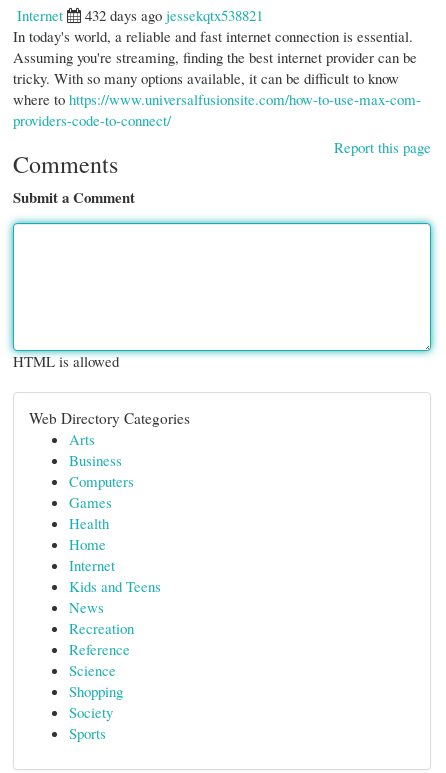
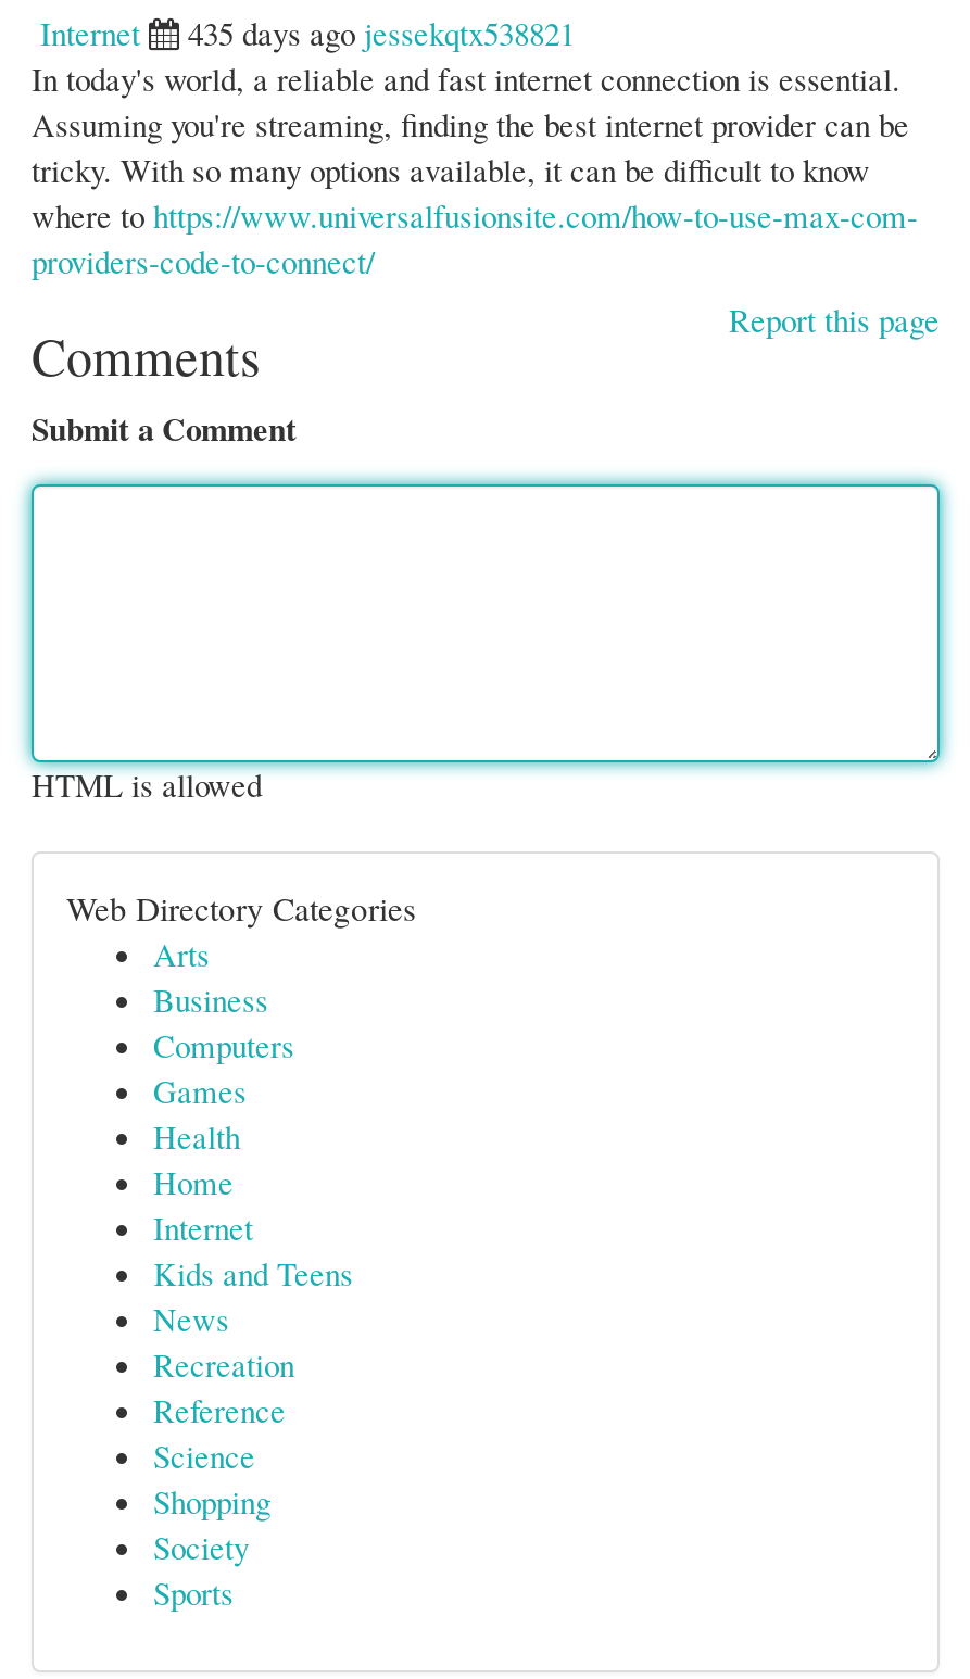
- 432 days ago jessekqtx538821
+ 435 days ago jessekqtx538821
